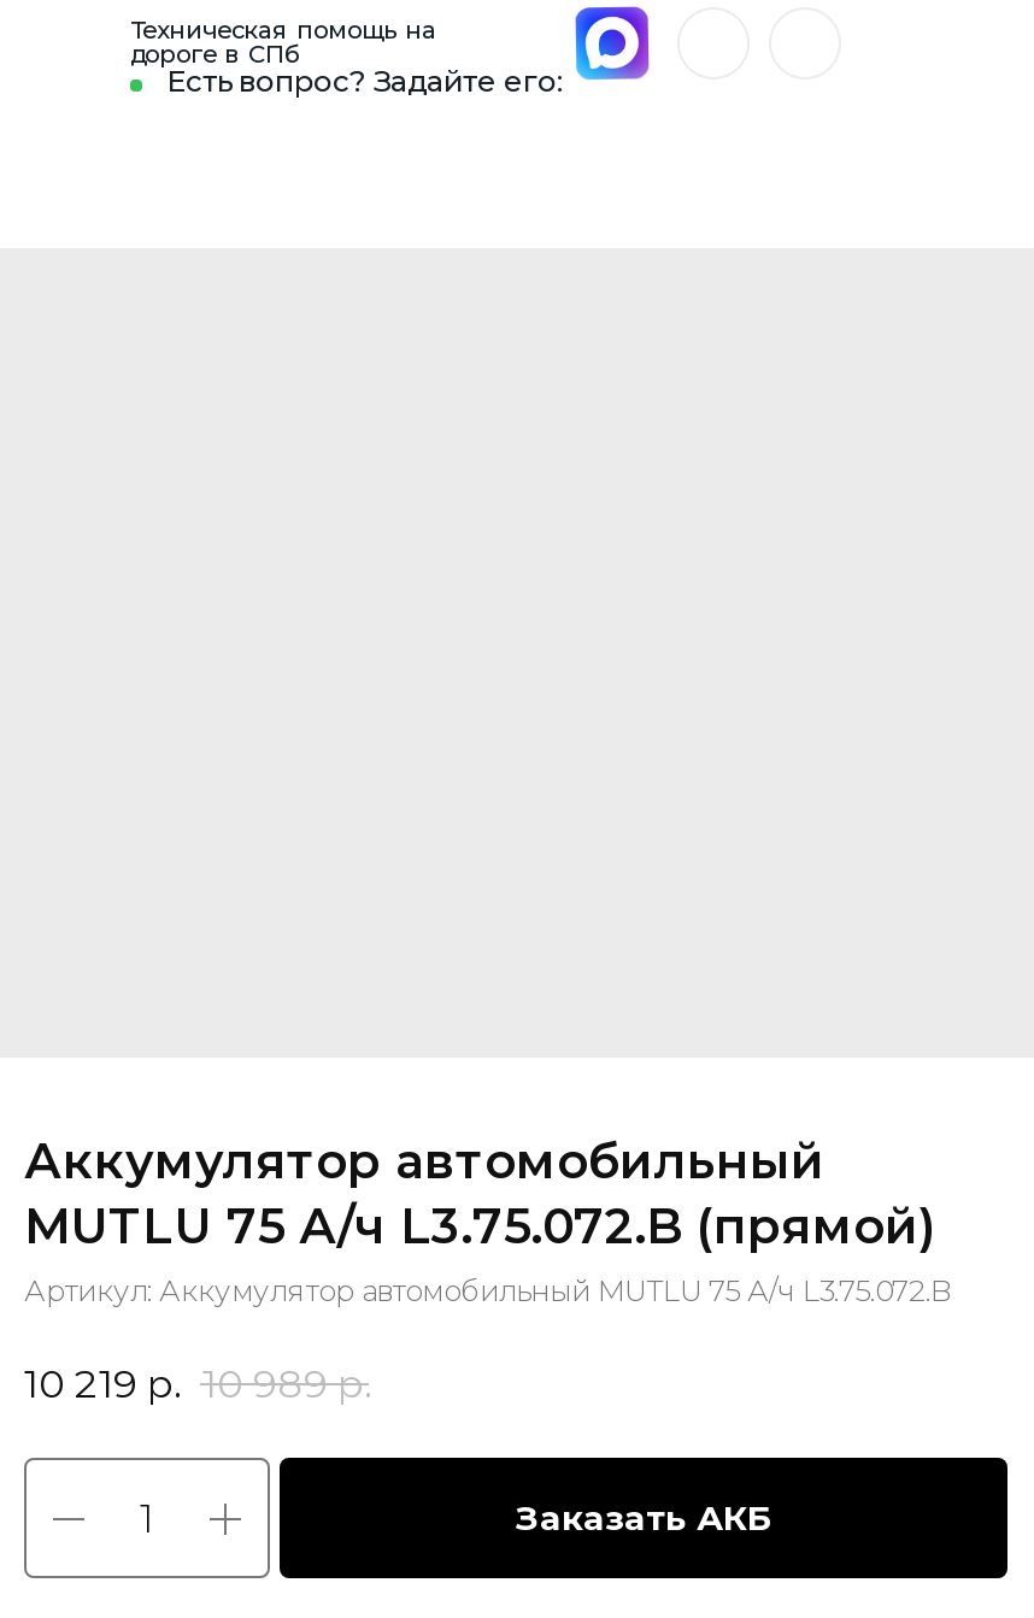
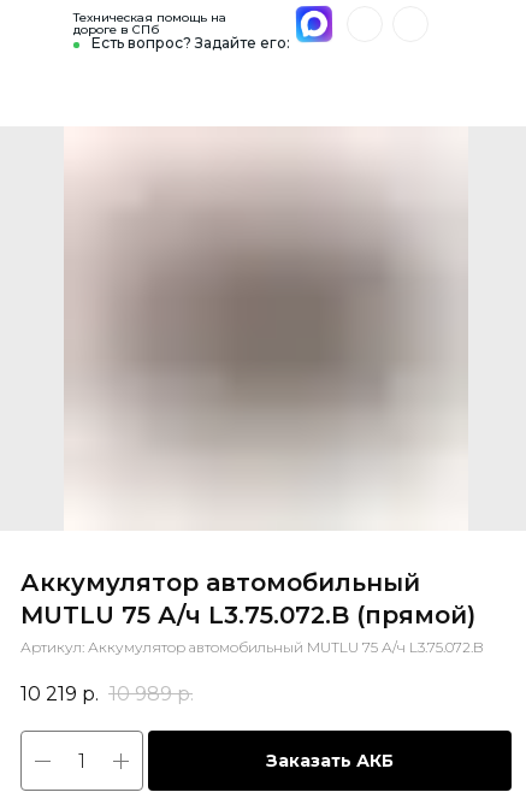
+ [image]
